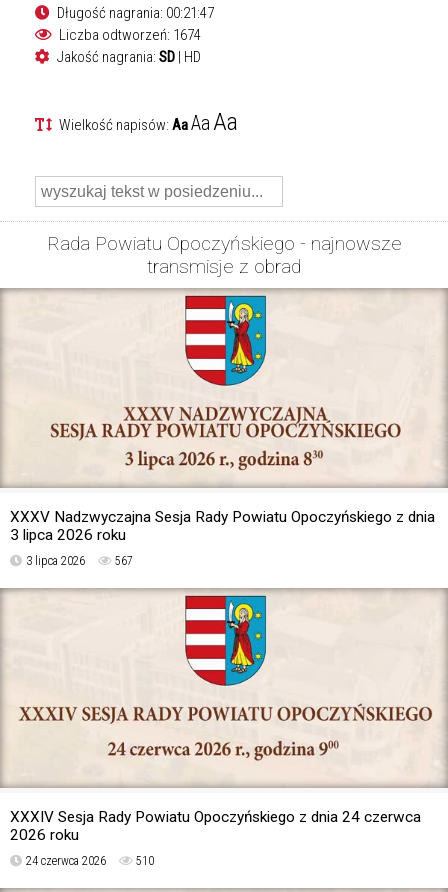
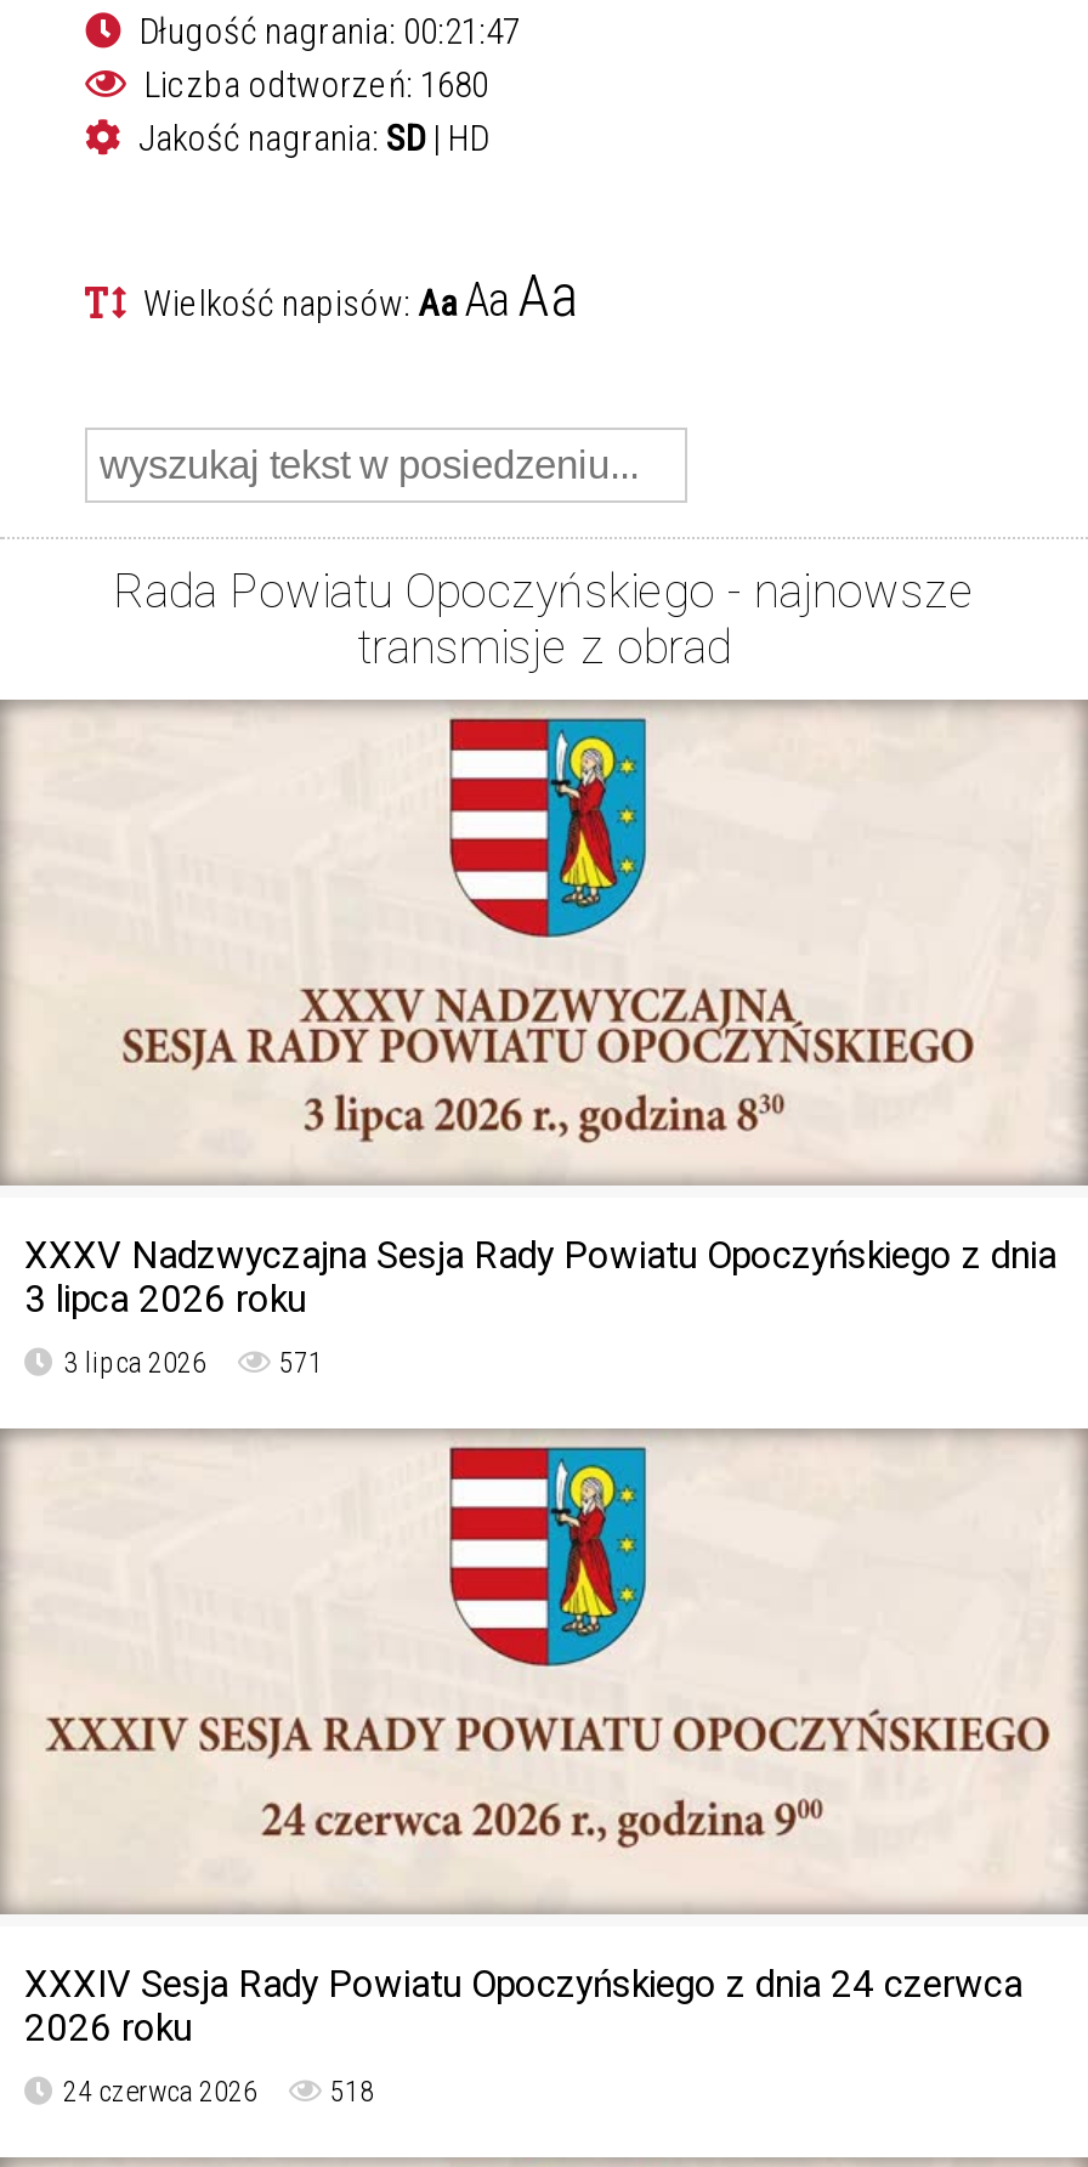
- Liczba odtworzeń: 1674
+ Liczba odtworzeń: 1680

- 3 lipca 2026 567
+ 3 lipca 2026 571

- 24 czerwca 2026 510
+ 24 czerwca 2026 518
